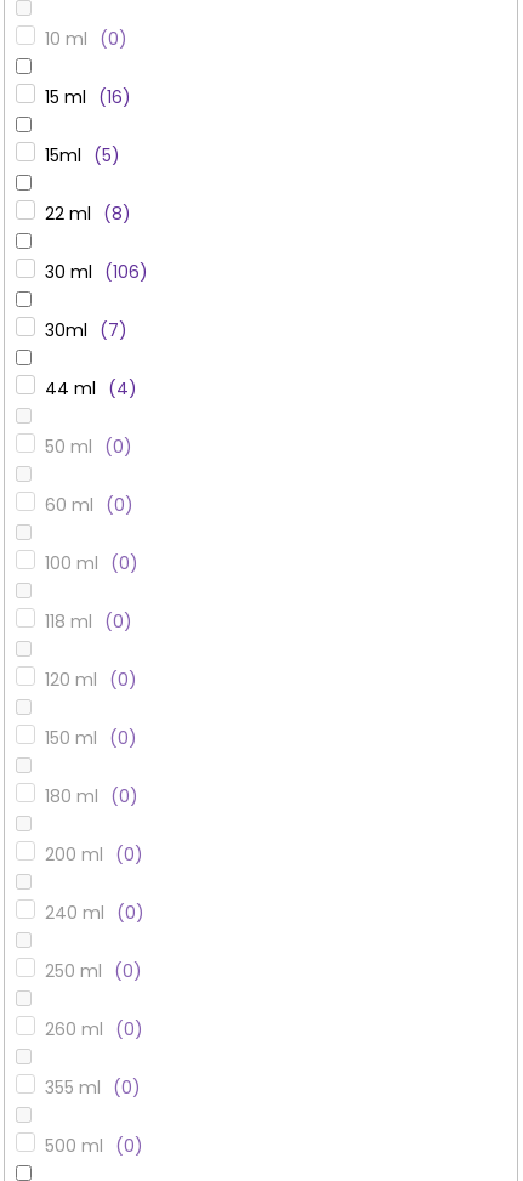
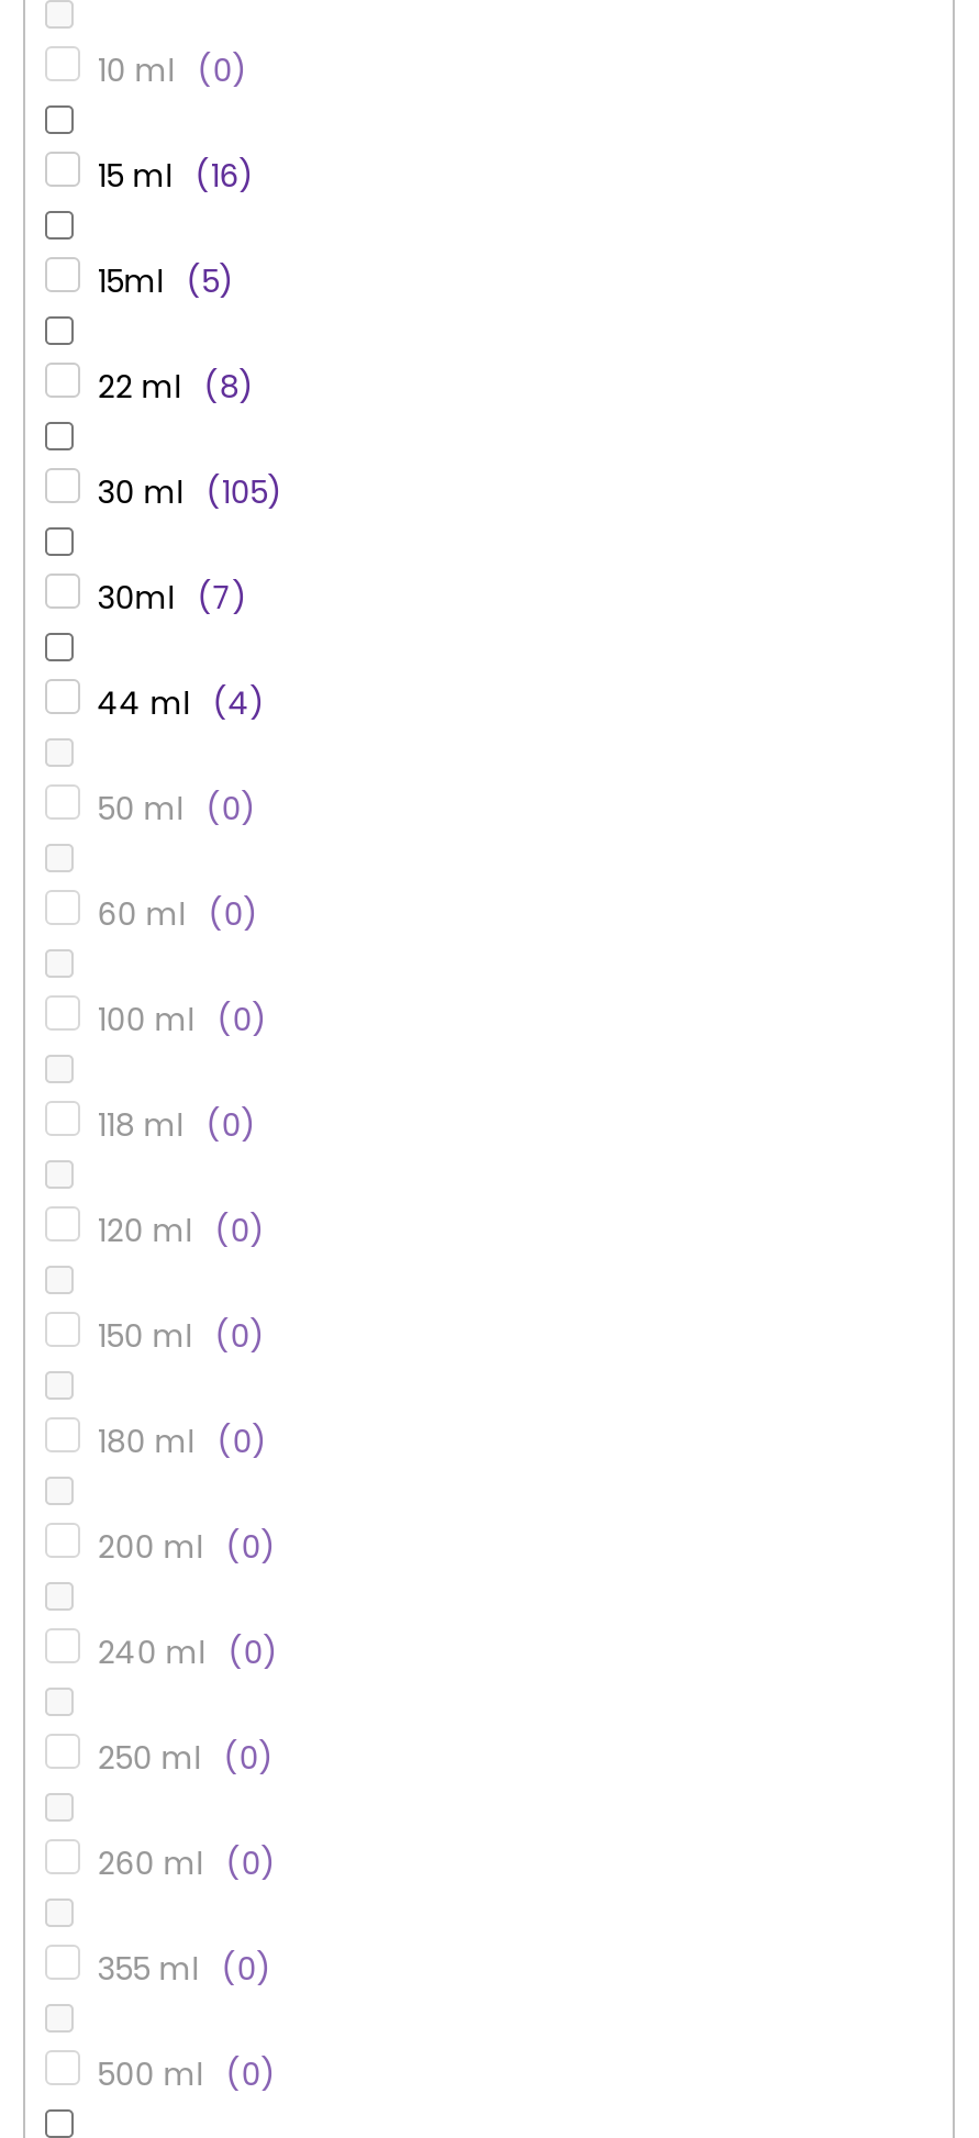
- 30 ml 106
+ 30 ml 105
